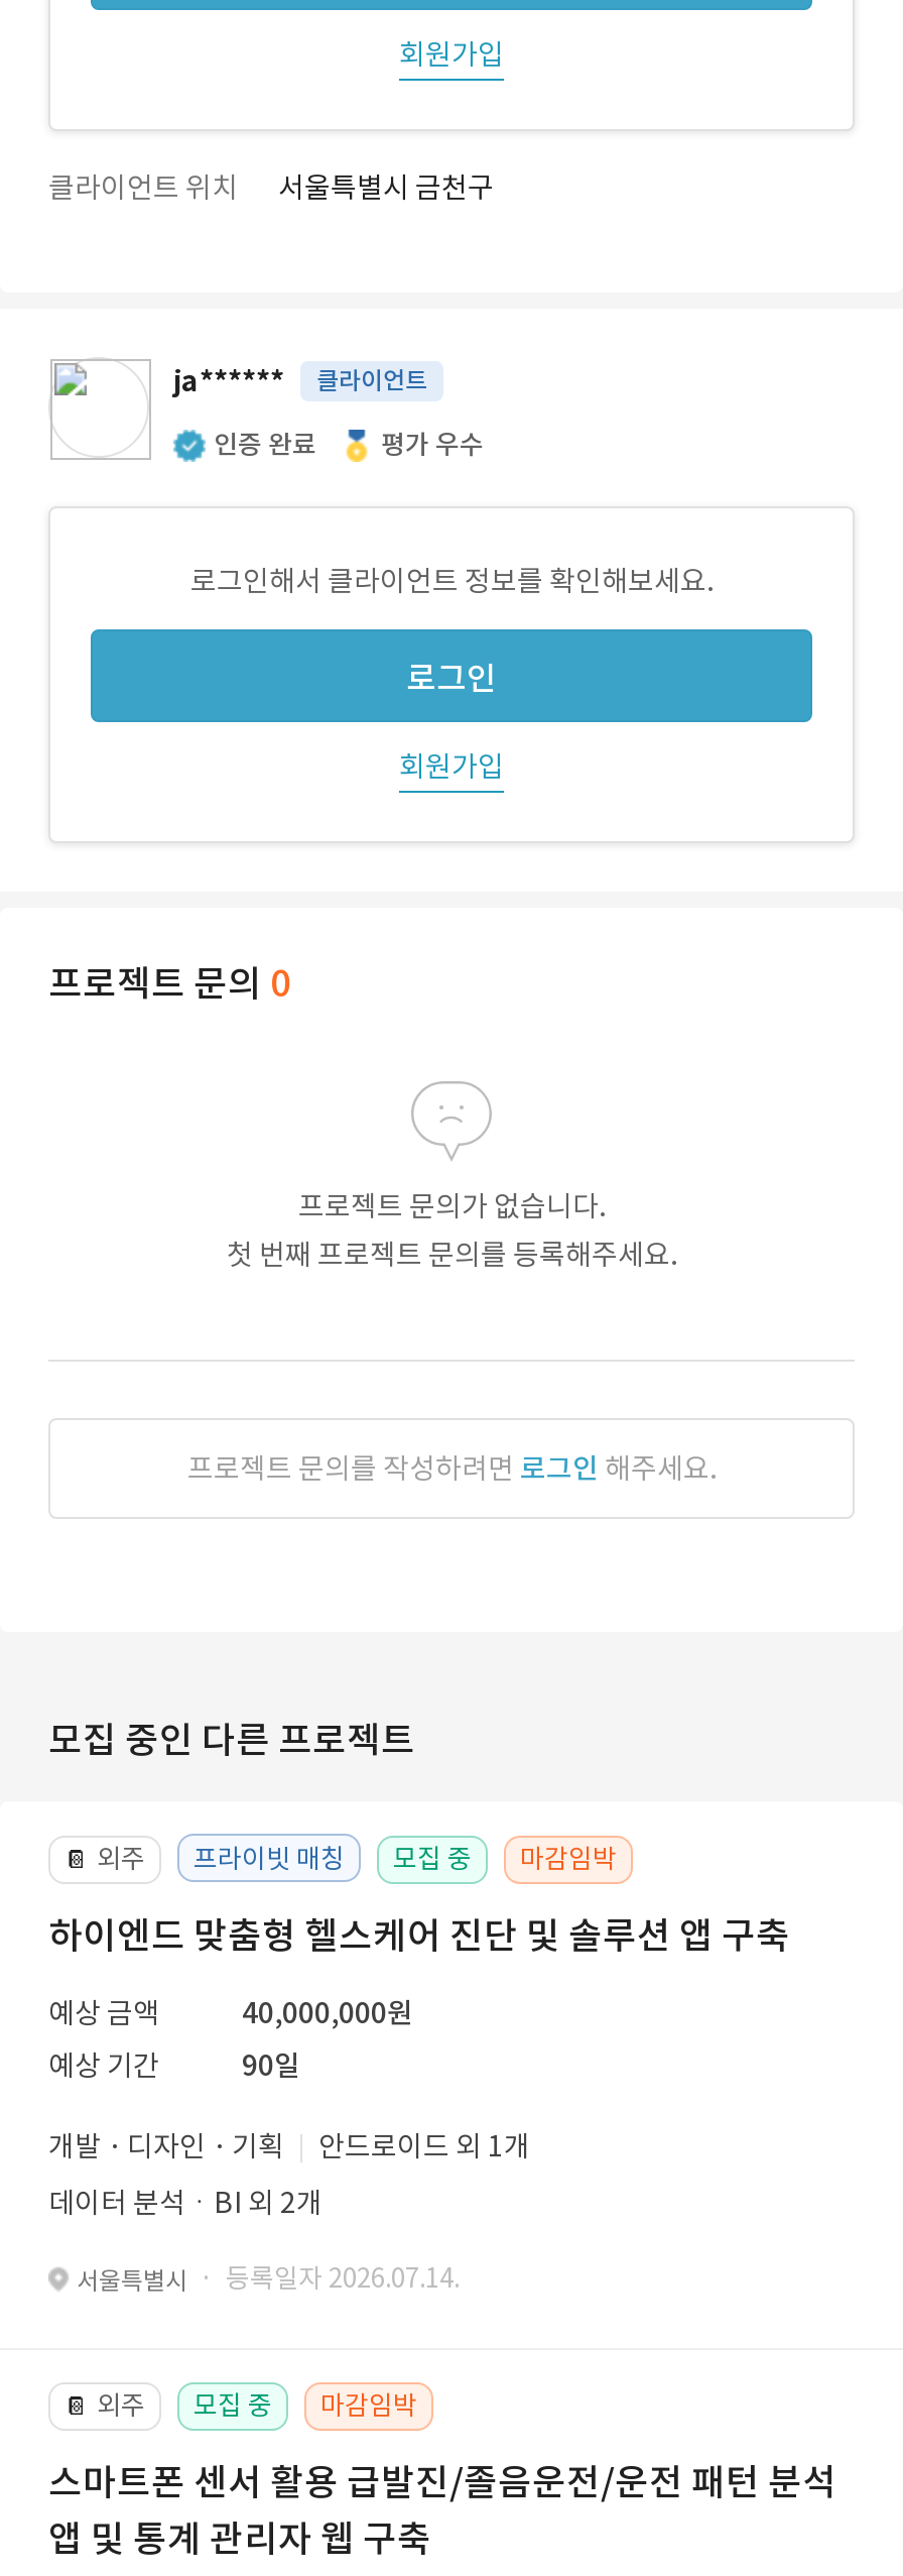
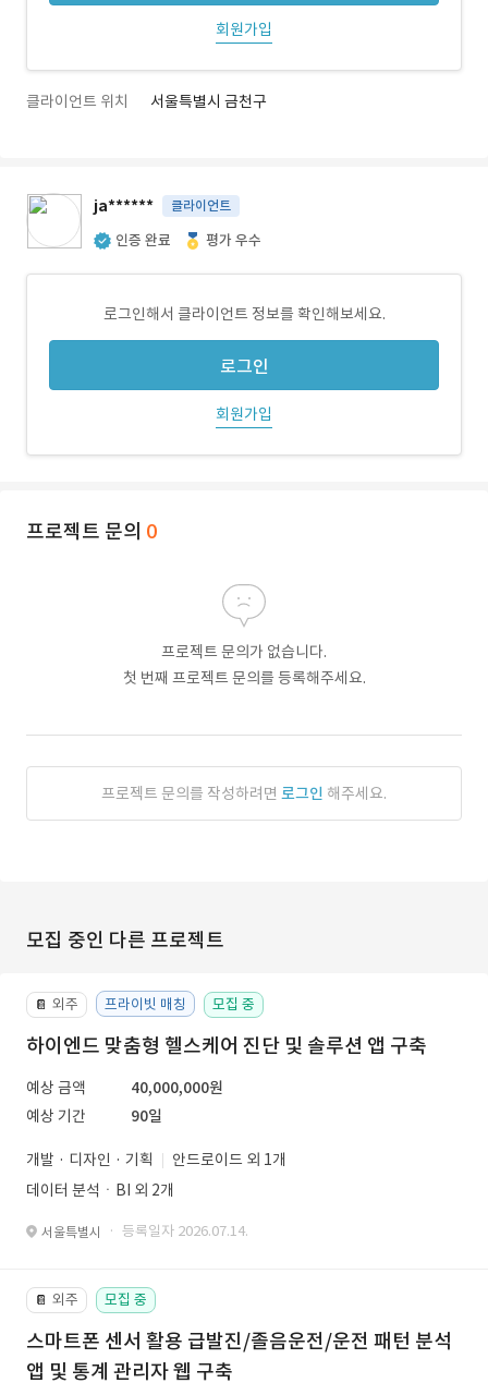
- 마감임박

- 마감임박
